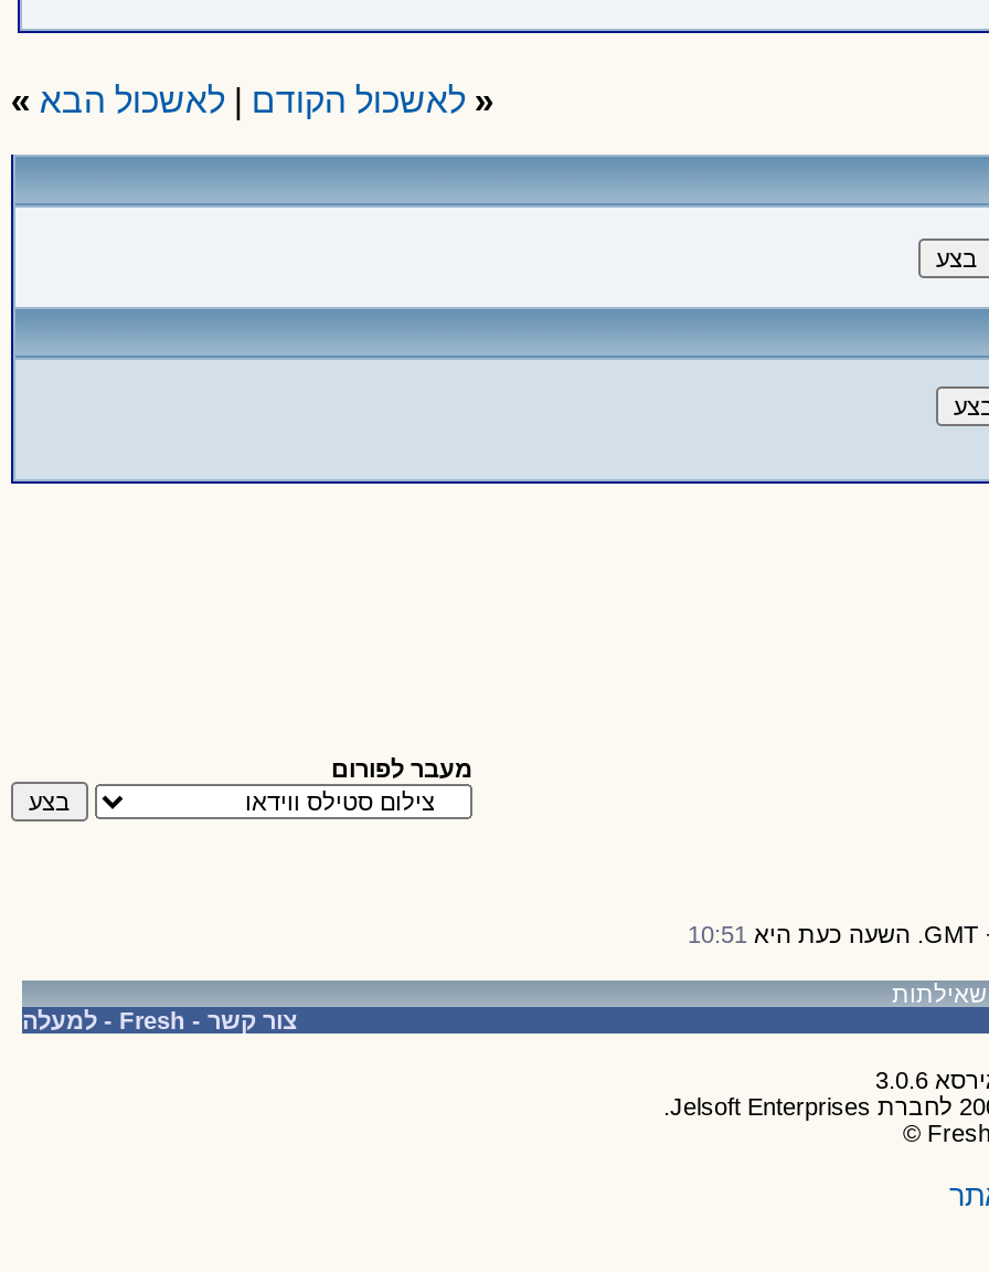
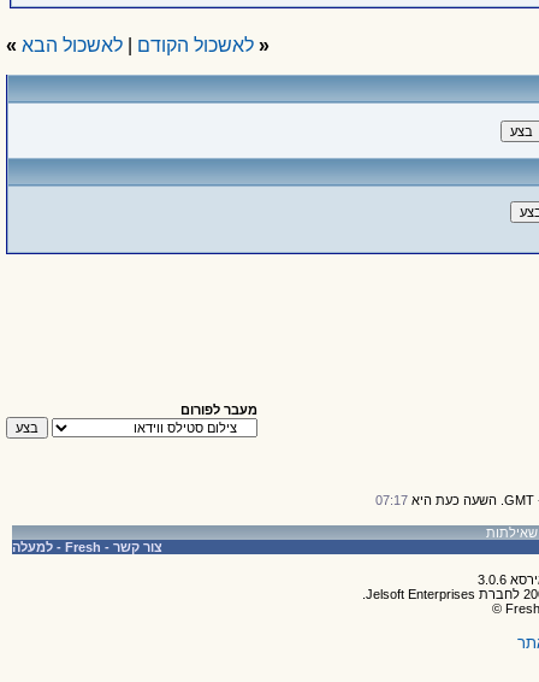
- 10:51
+ 07:17
